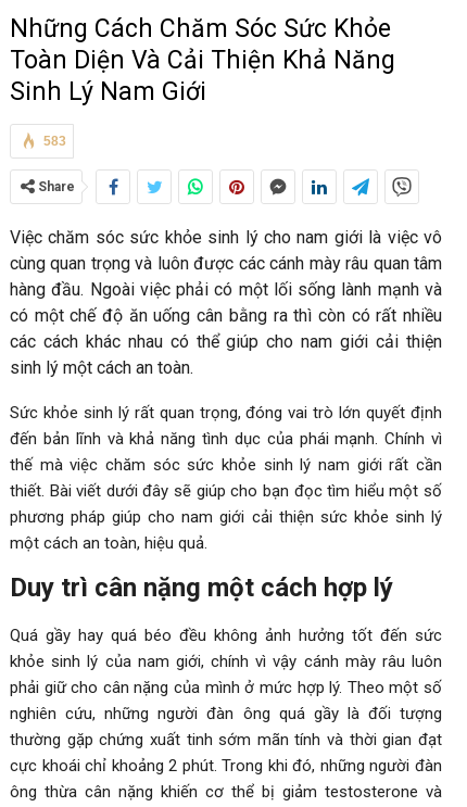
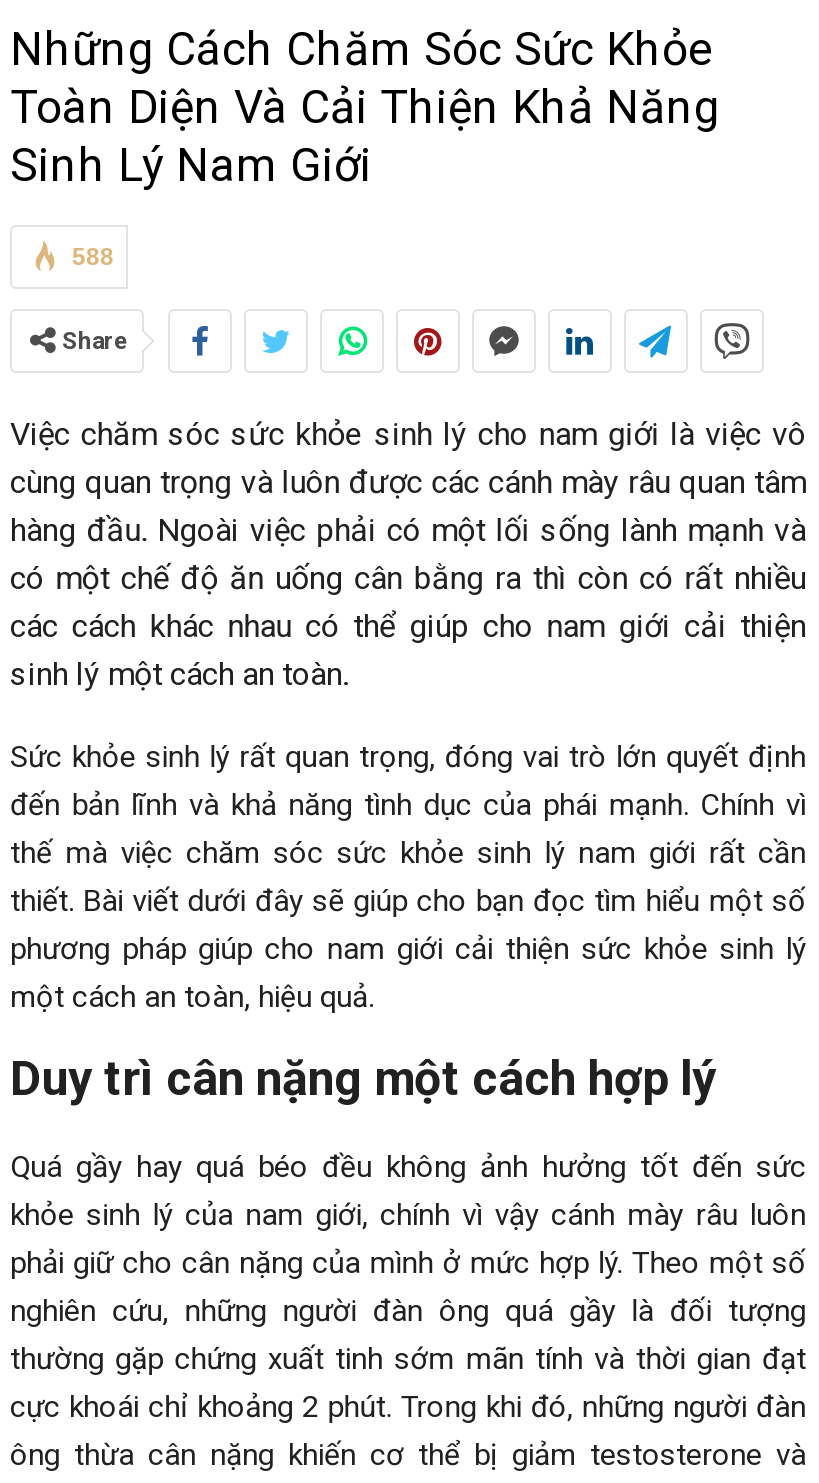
- 583
+ 588
